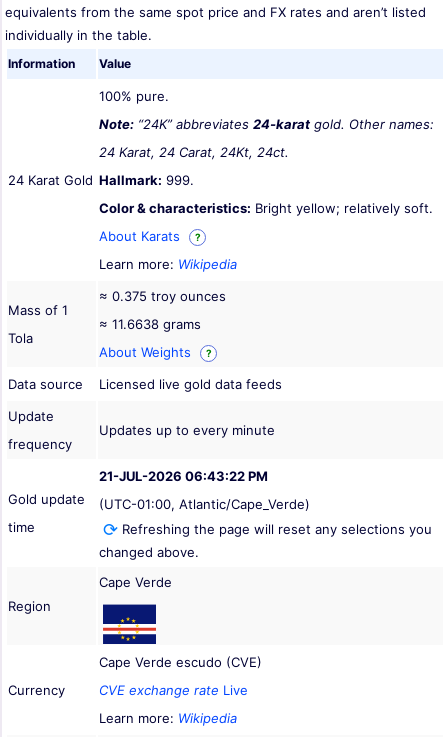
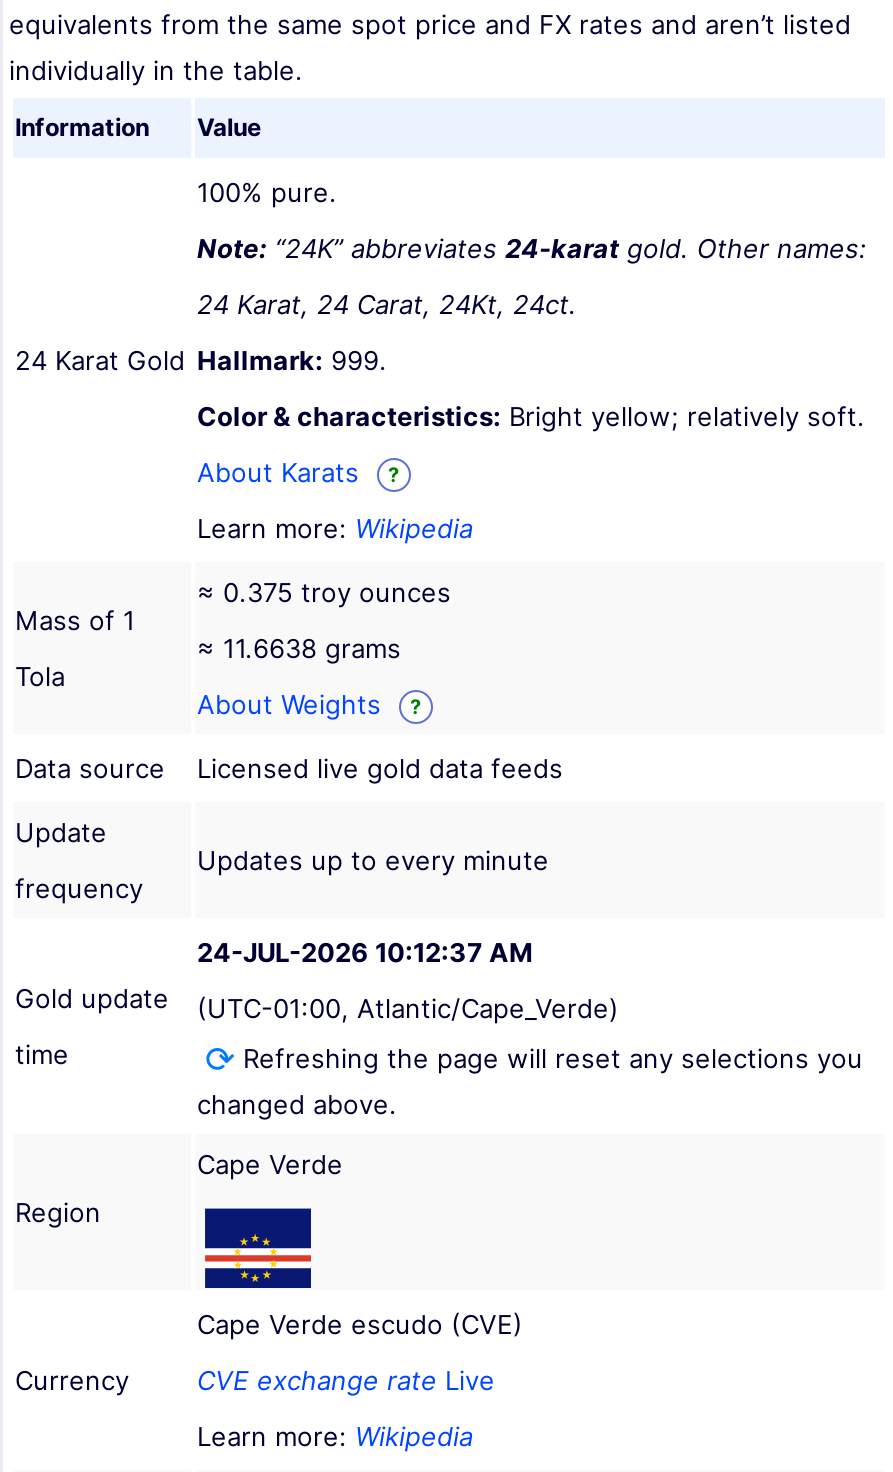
- 21-JUL-2026 06:43:22 PM
+ 24-JUL-2026 10:12:37 AM
